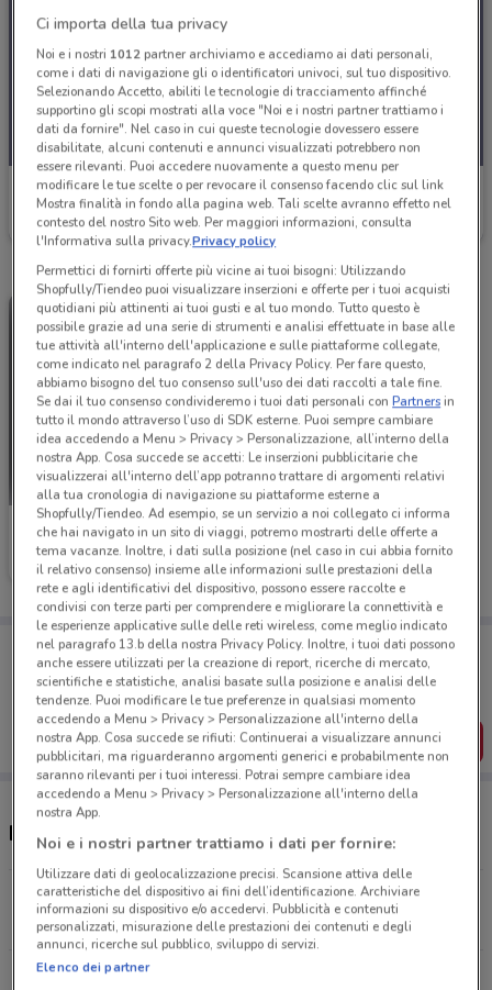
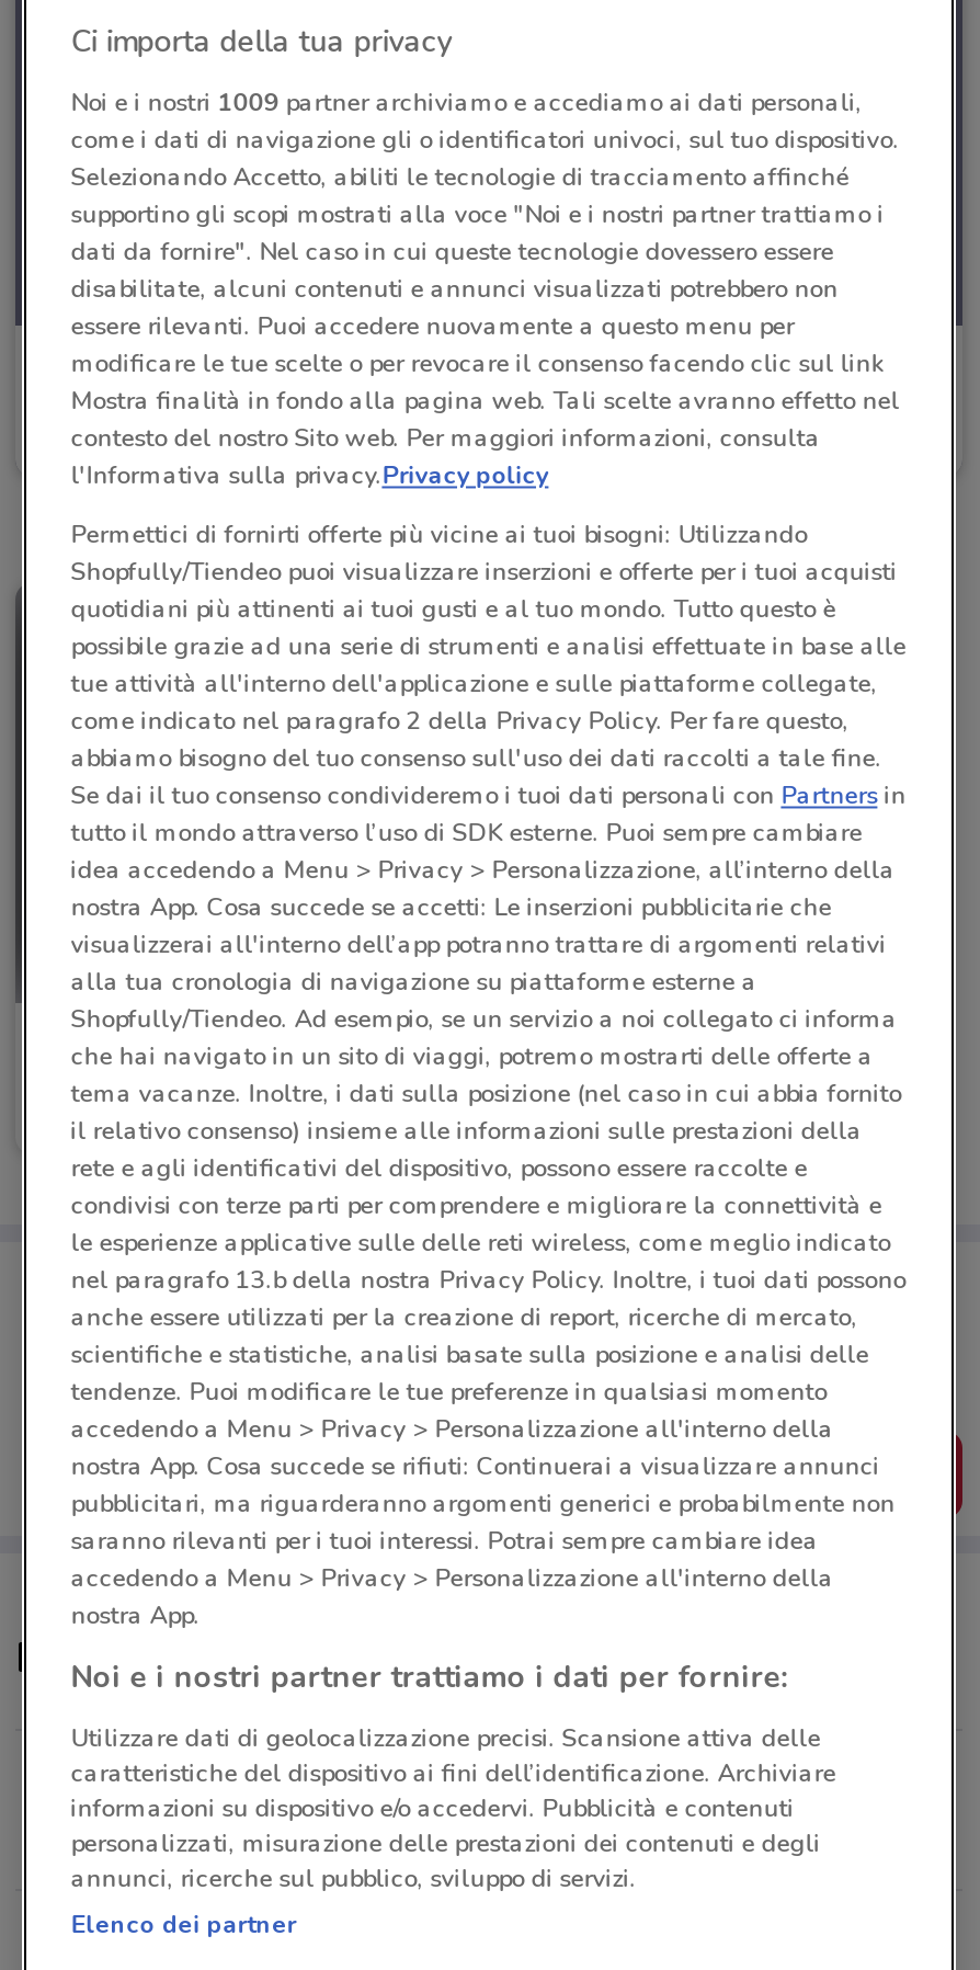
- Noi e i nostri 1012 partner archiviamo e accediamo ai dati personali,
+ Noi e i nostri 1009 partner archiviamo e accediamo ai dati personali,
